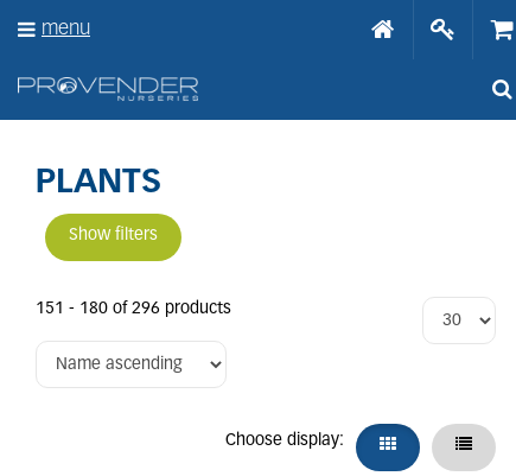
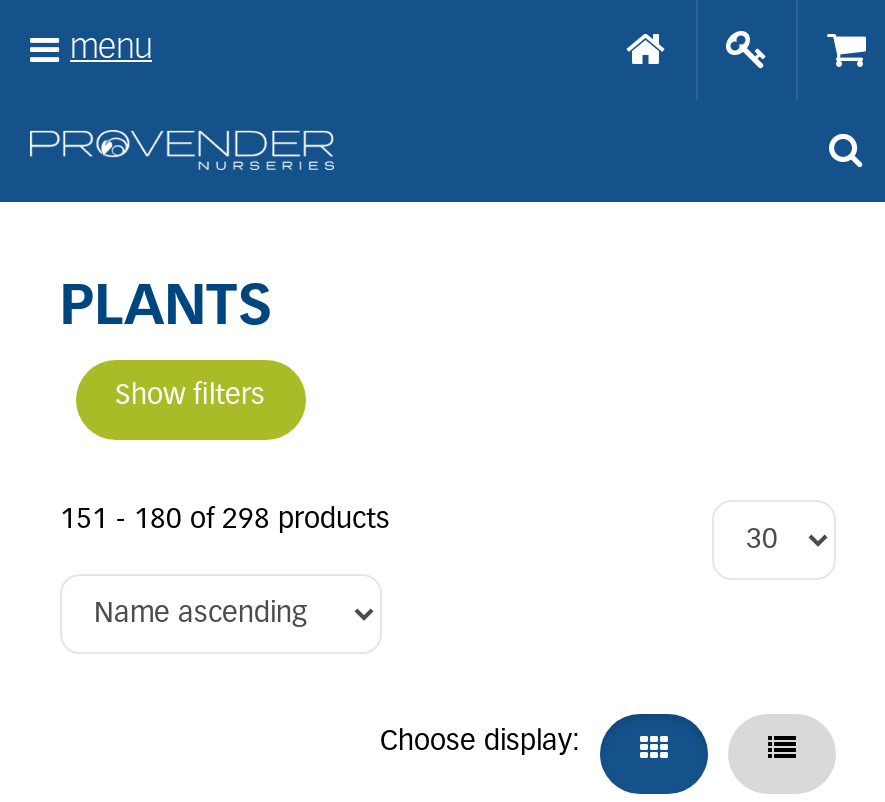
- 151 - 180 of 296 products
+ 151 - 180 of 298 products
